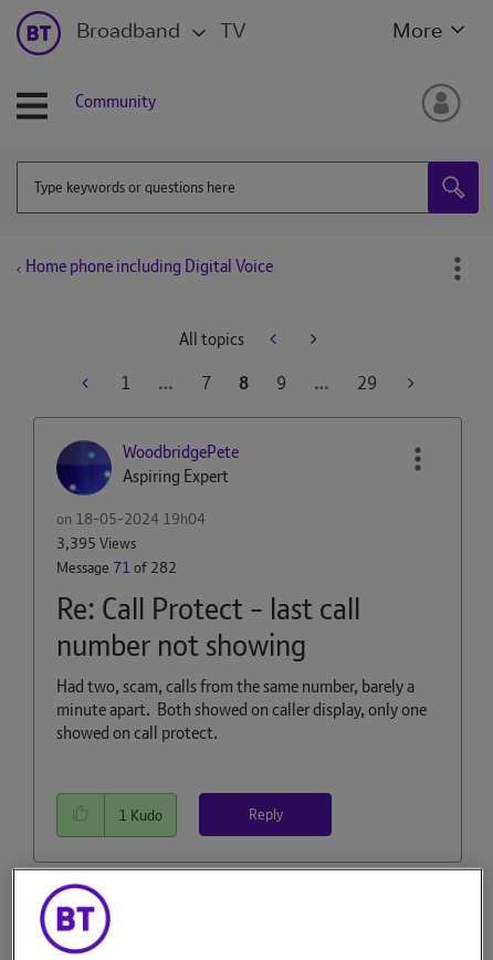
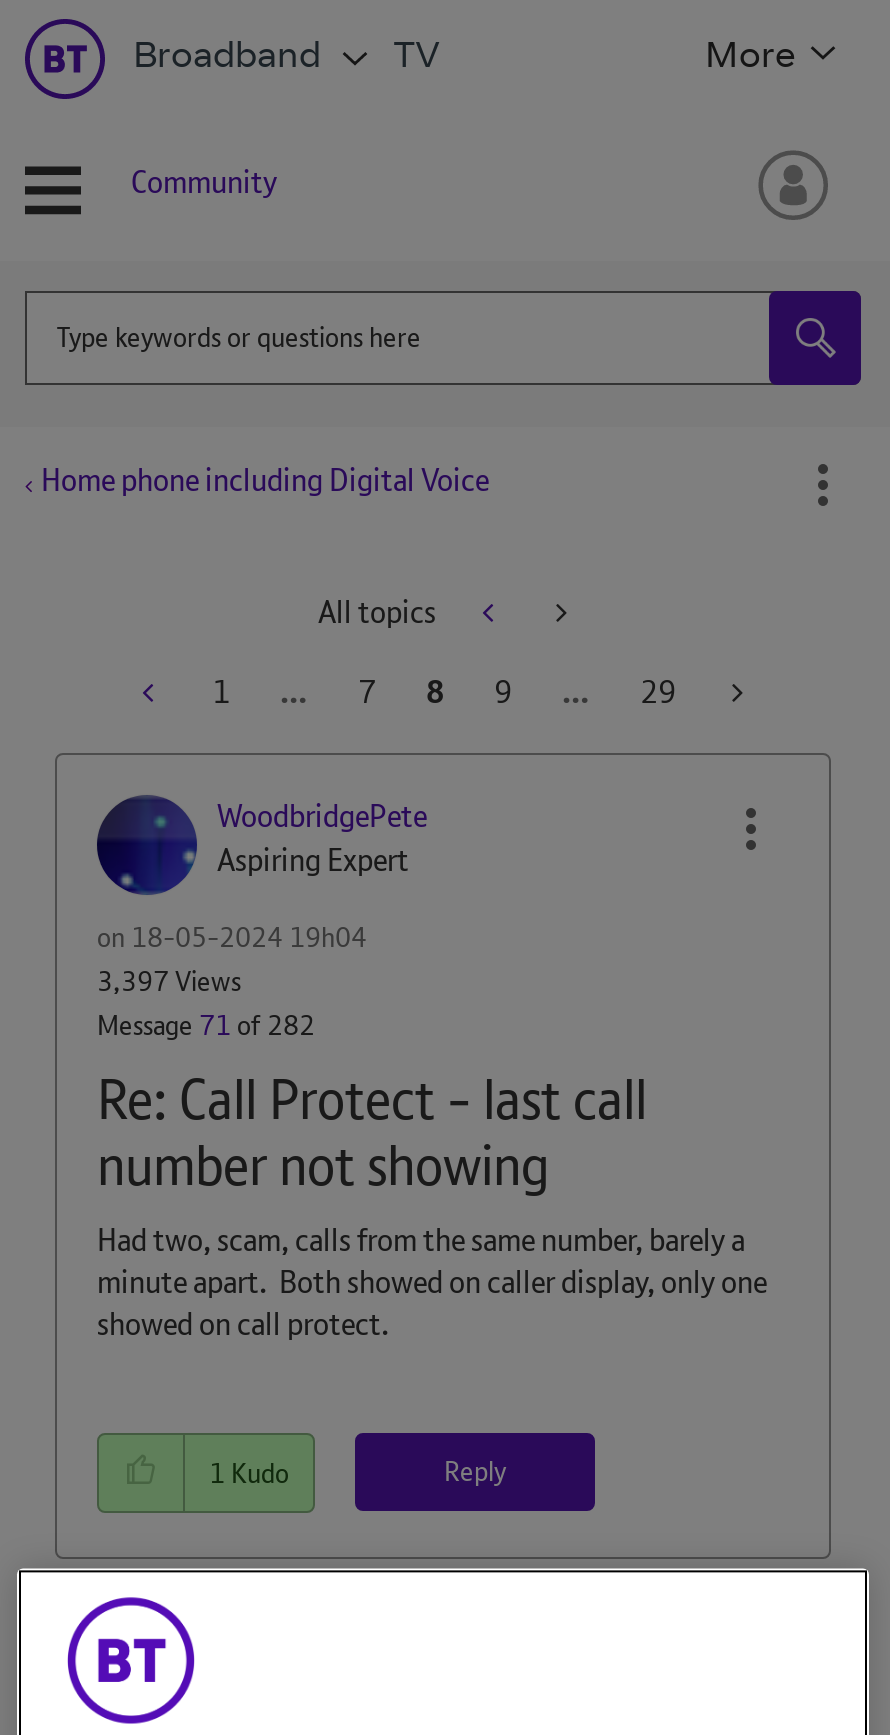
- 3,395 Views
+ 3,397 Views
